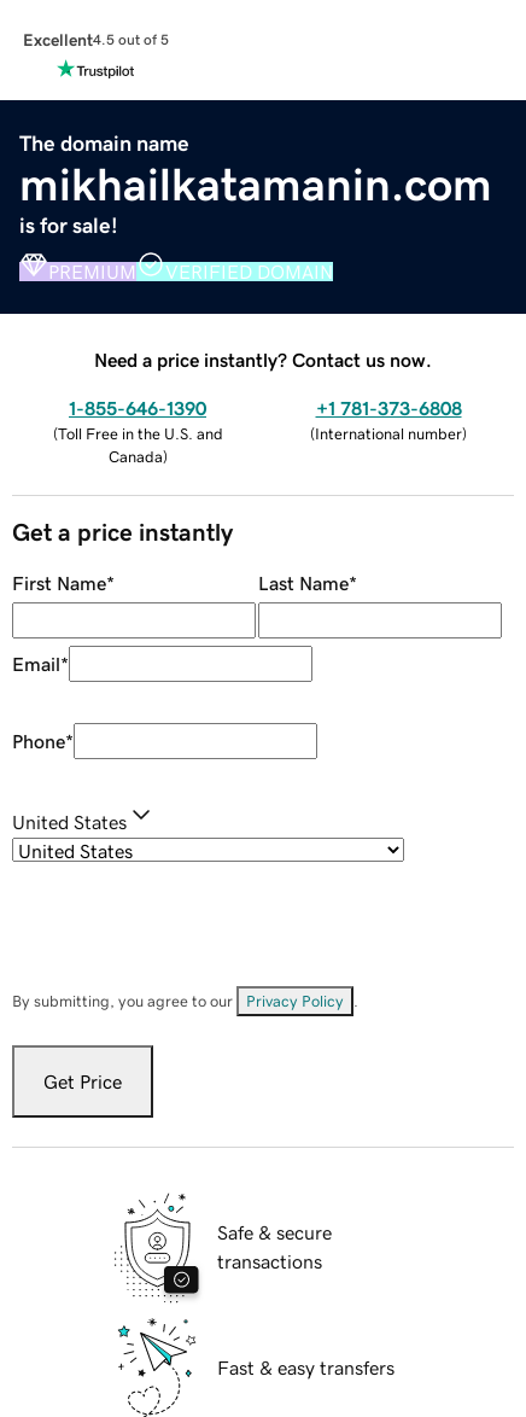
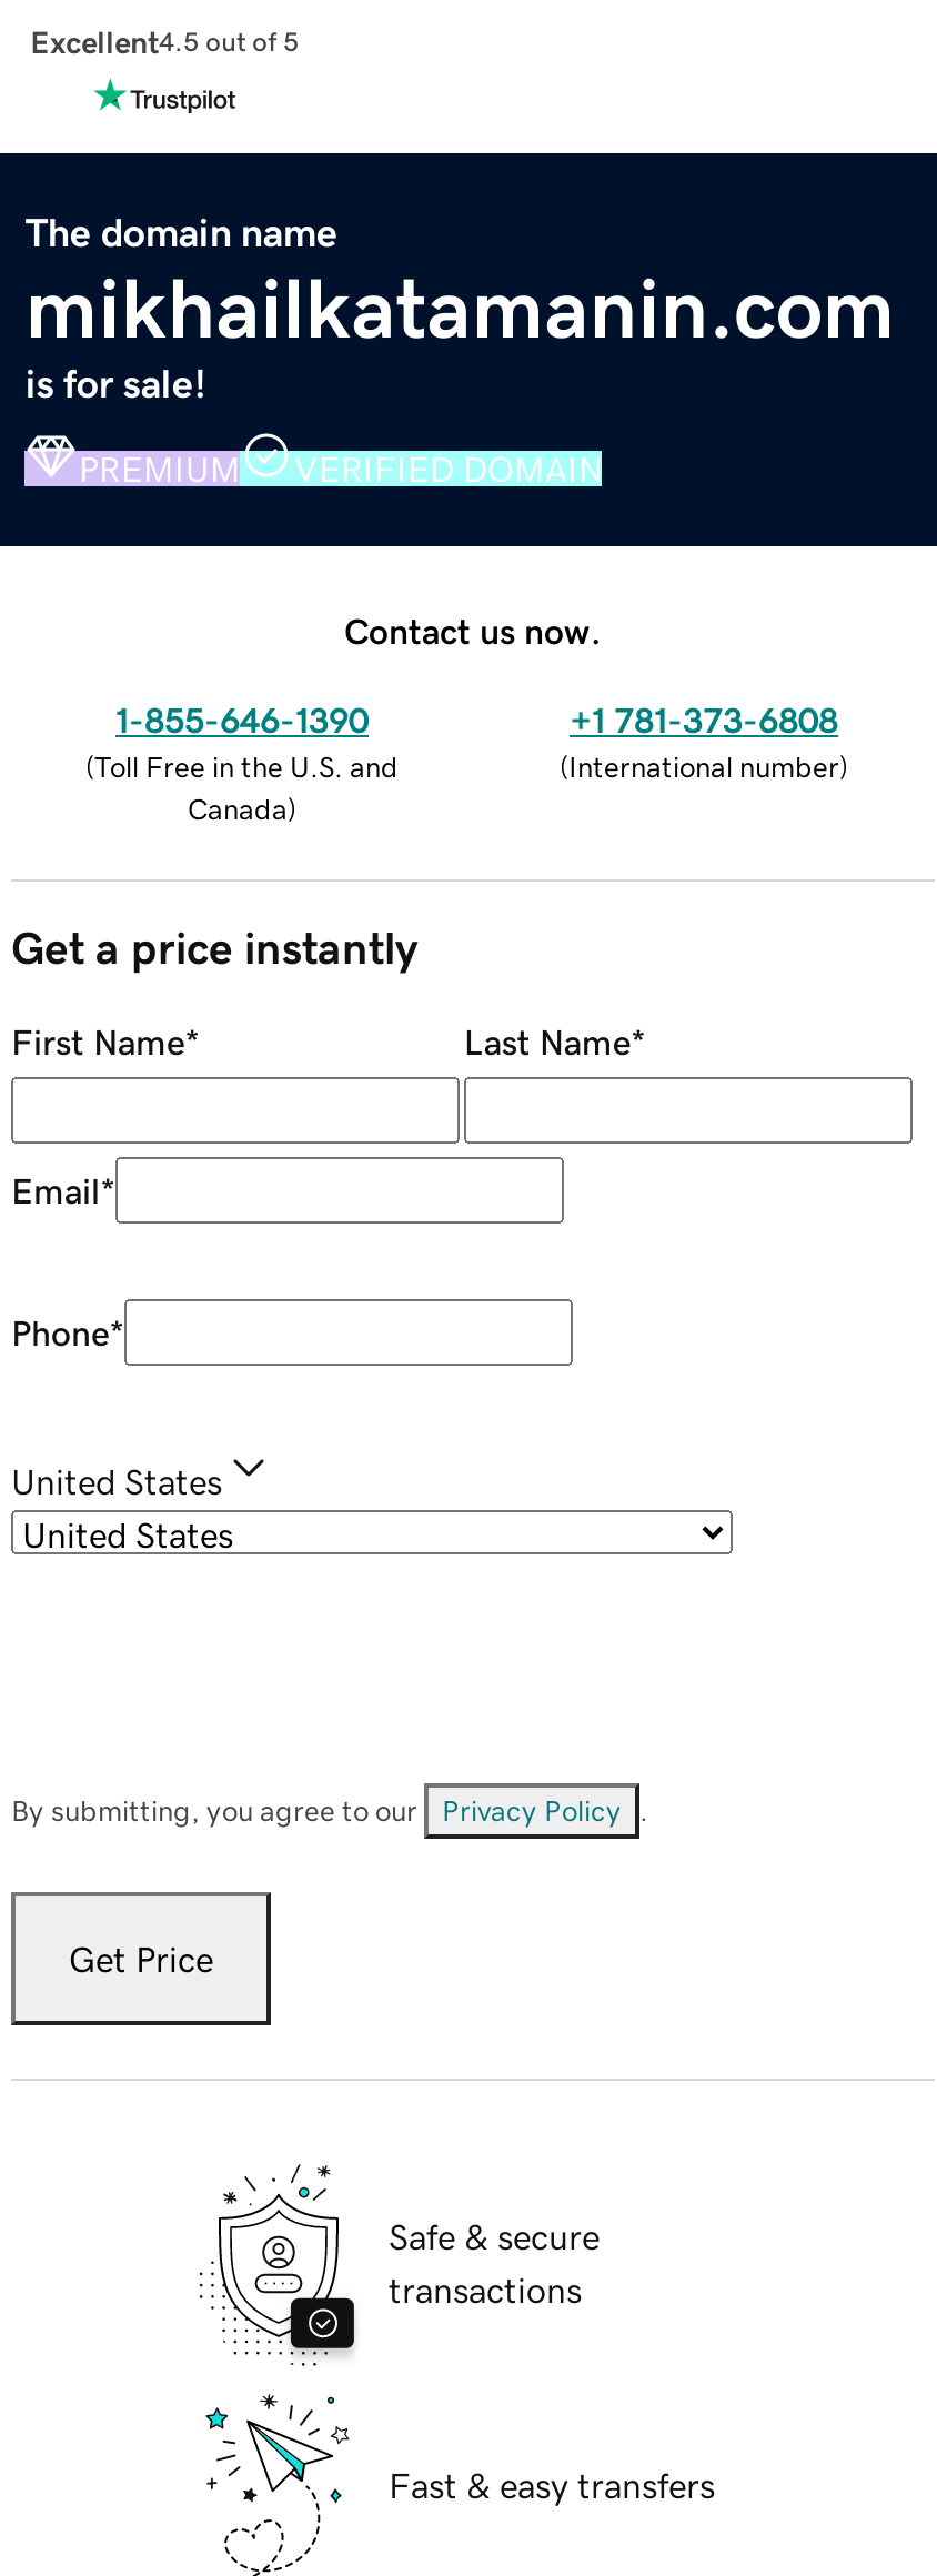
- Need a price instantly? Contact us now.
+ Contact us now.
